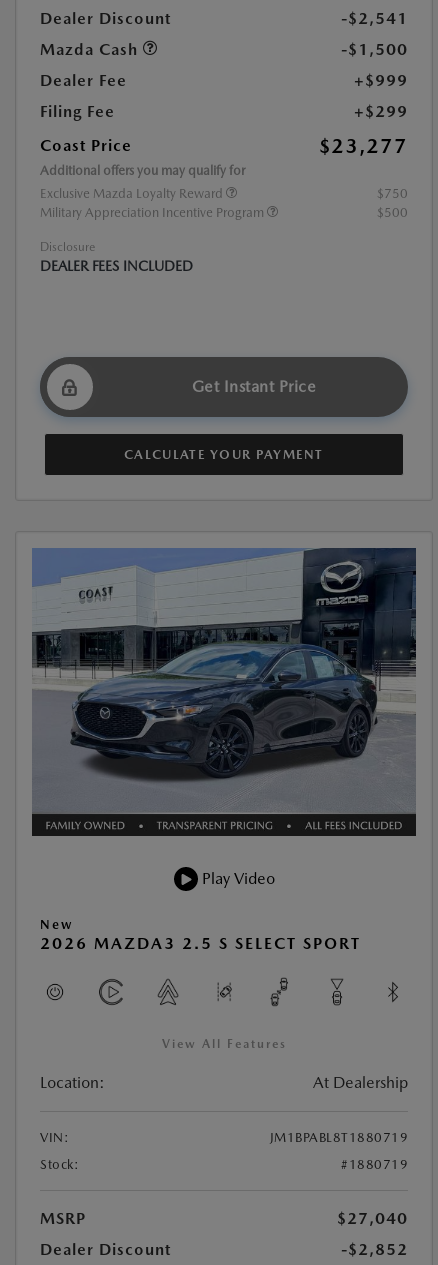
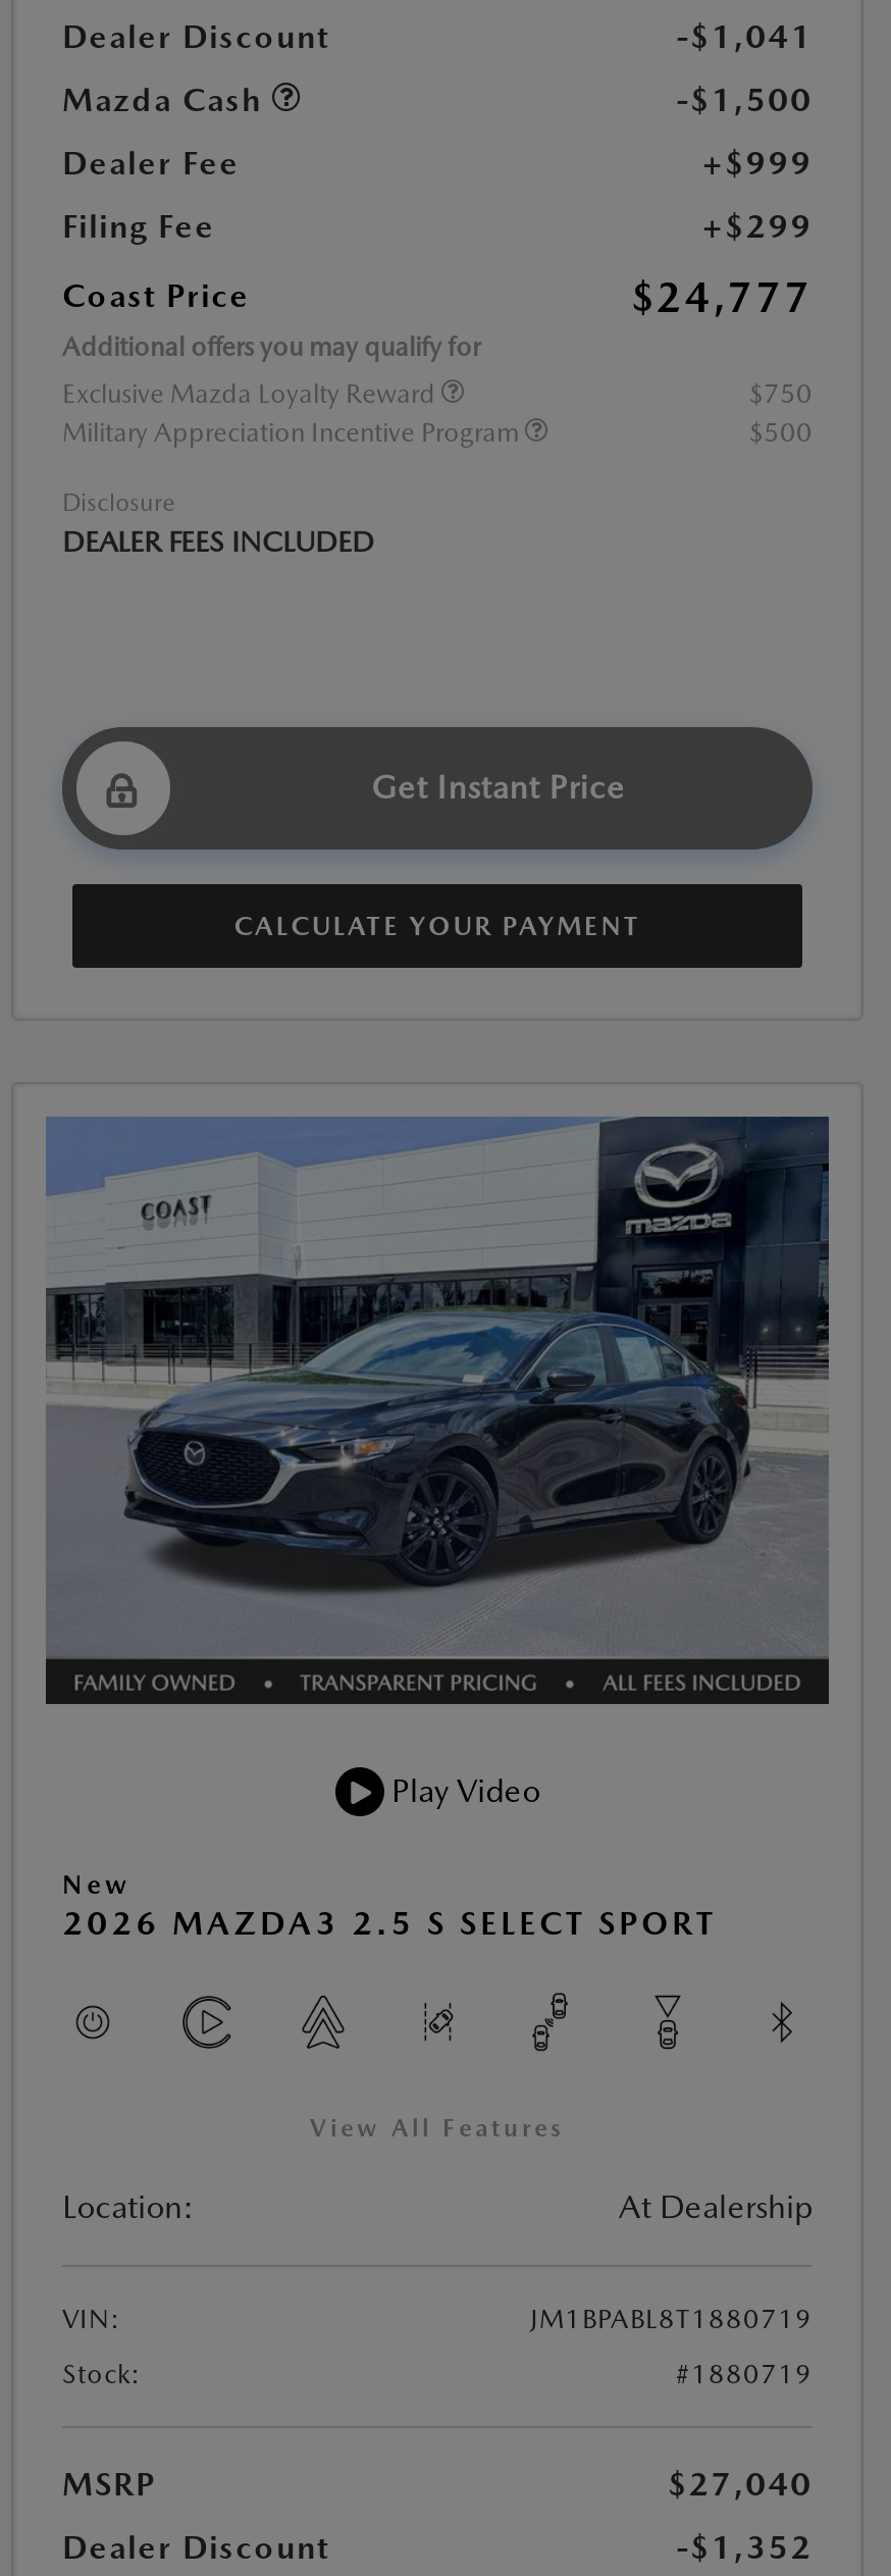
- -$2,541
+ -$1,041

- $23,277
+ $24,777

- -$2,852
+ -$1,352
